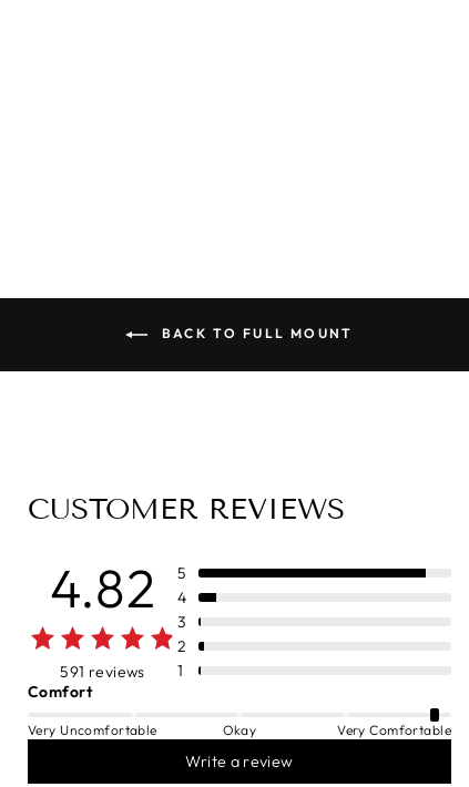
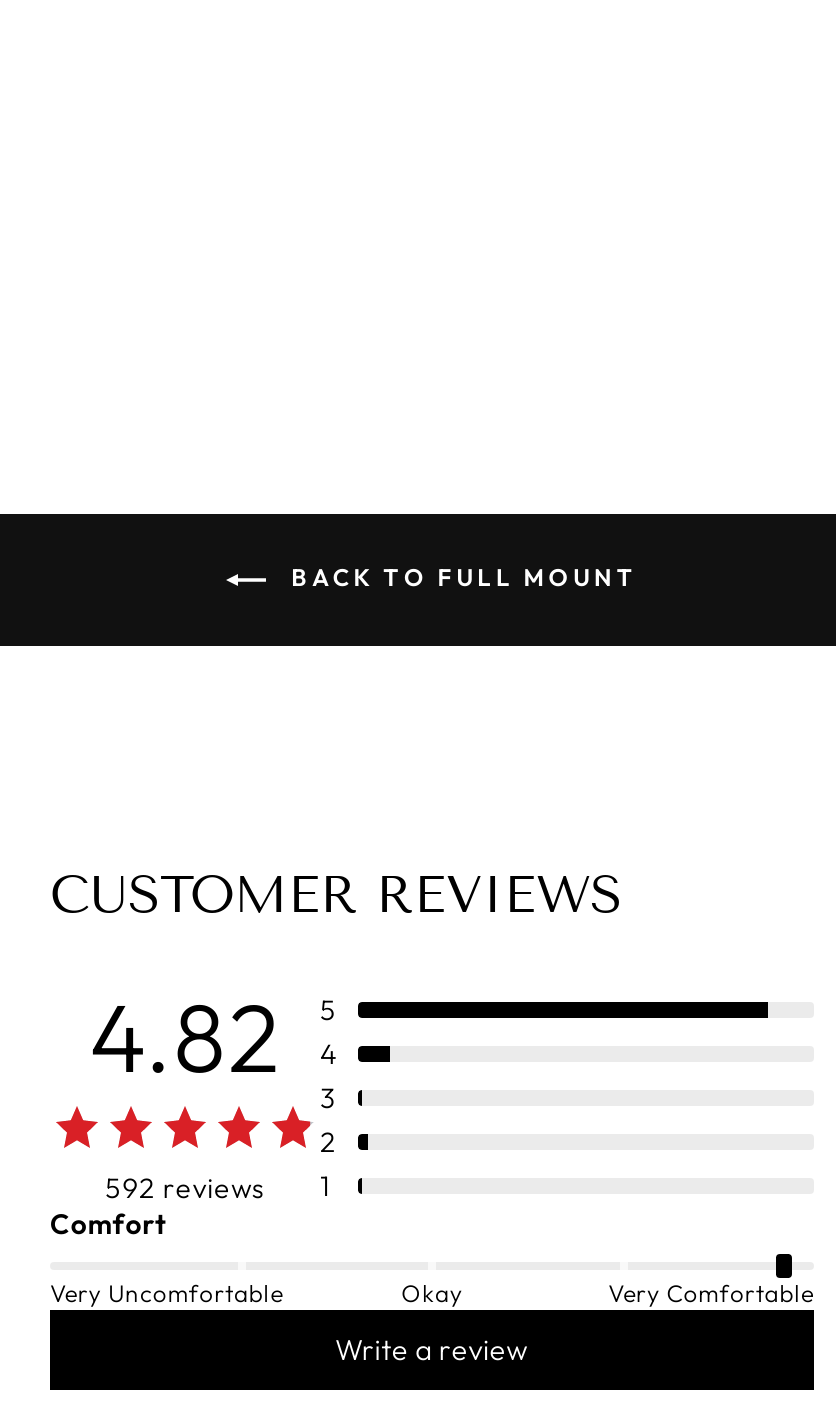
- 591 reviews 1
+ 592 reviews 1
